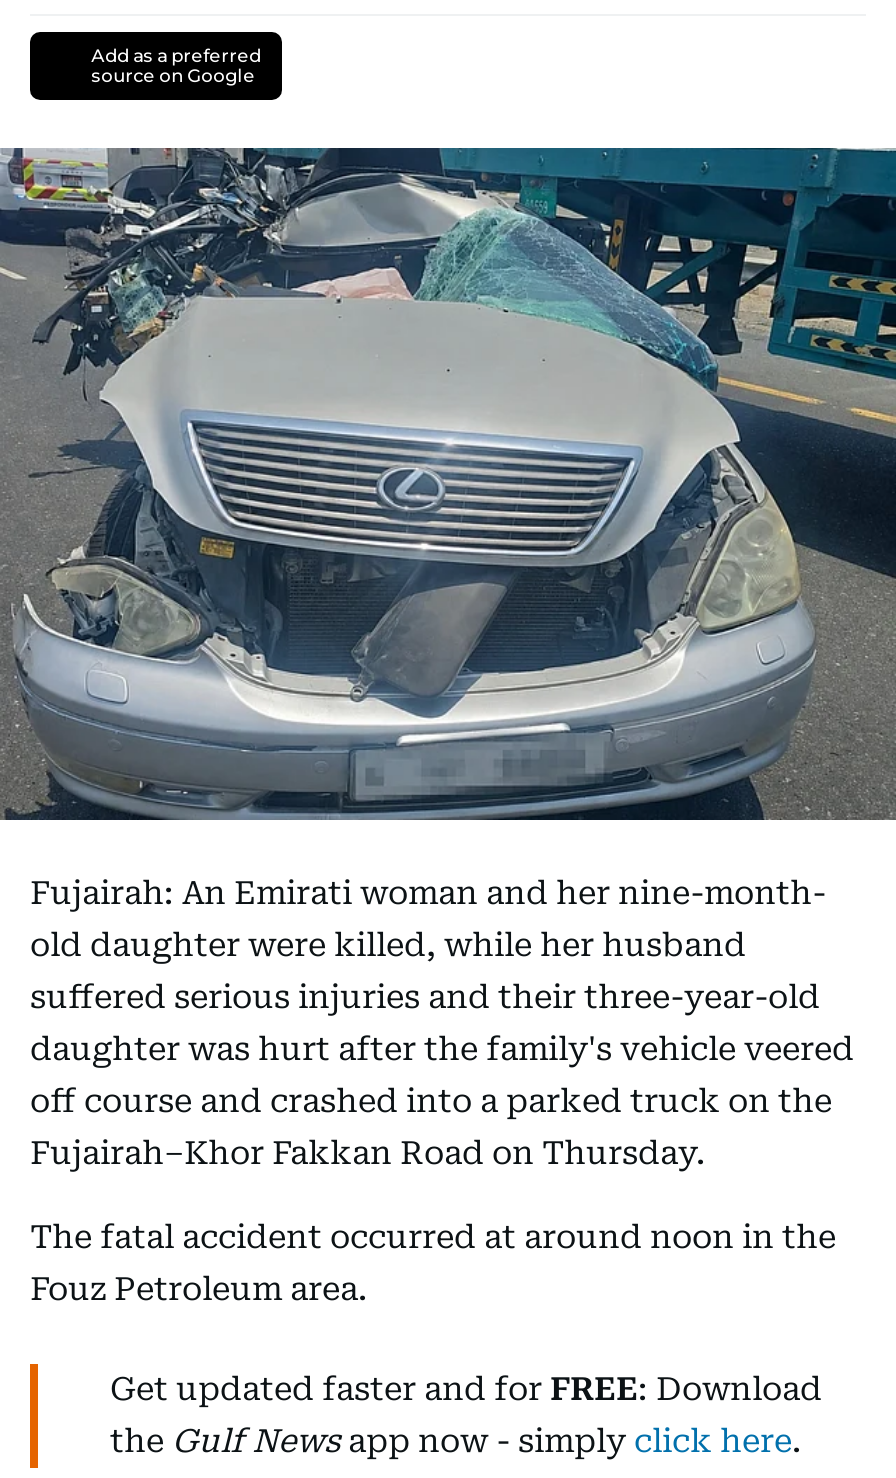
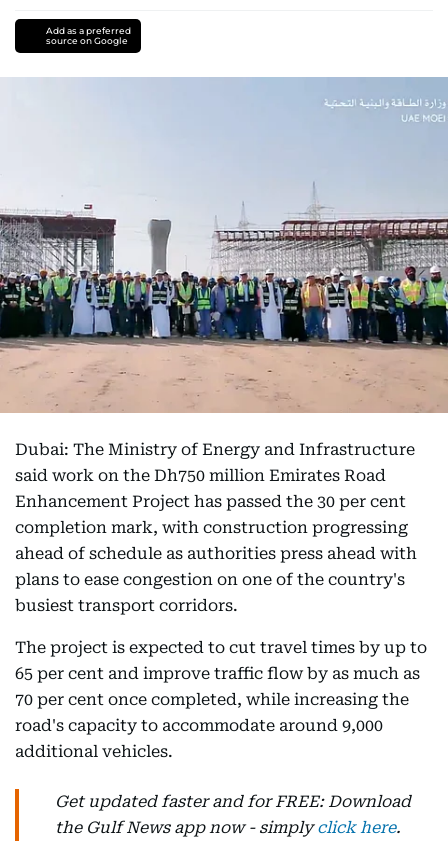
- [image]
- Fujairah: An Emirati woman and her nine-month-
- old daughter were killed, while her husband
- suffered serious injuries and their three-year-old
- daughter was hurt after the family's vehicle veered
- off course and crashed into a parked truck on the
- Fujairah–Khor Fakkan Road on Thursday.
+ [image]
+ Dubai: The Ministry of Energy and Infrastructure
+ said work on the Dh750 million Emirates Road
+ Enhancement Project has passed the 30 per cent
+ completion mark, with construction progressing
+ ahead of schedule as authorities press ahead with
+ plans to ease congestion on one of the country's
+ busiest transport corridors.

- The fatal accident occurred at around noon in the
- Fouz Petroleum area.
+ The project is expected to cut travel times by up to
+ 65 per cent and improve traffic flow by as much as
+ 70 per cent once completed, while increasing the
+ road's capacity to accommodate around 9,000
+ additional vehicles.
